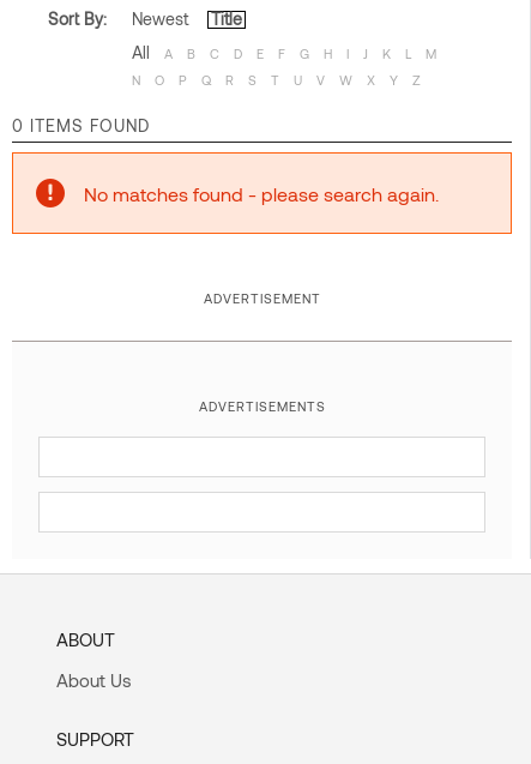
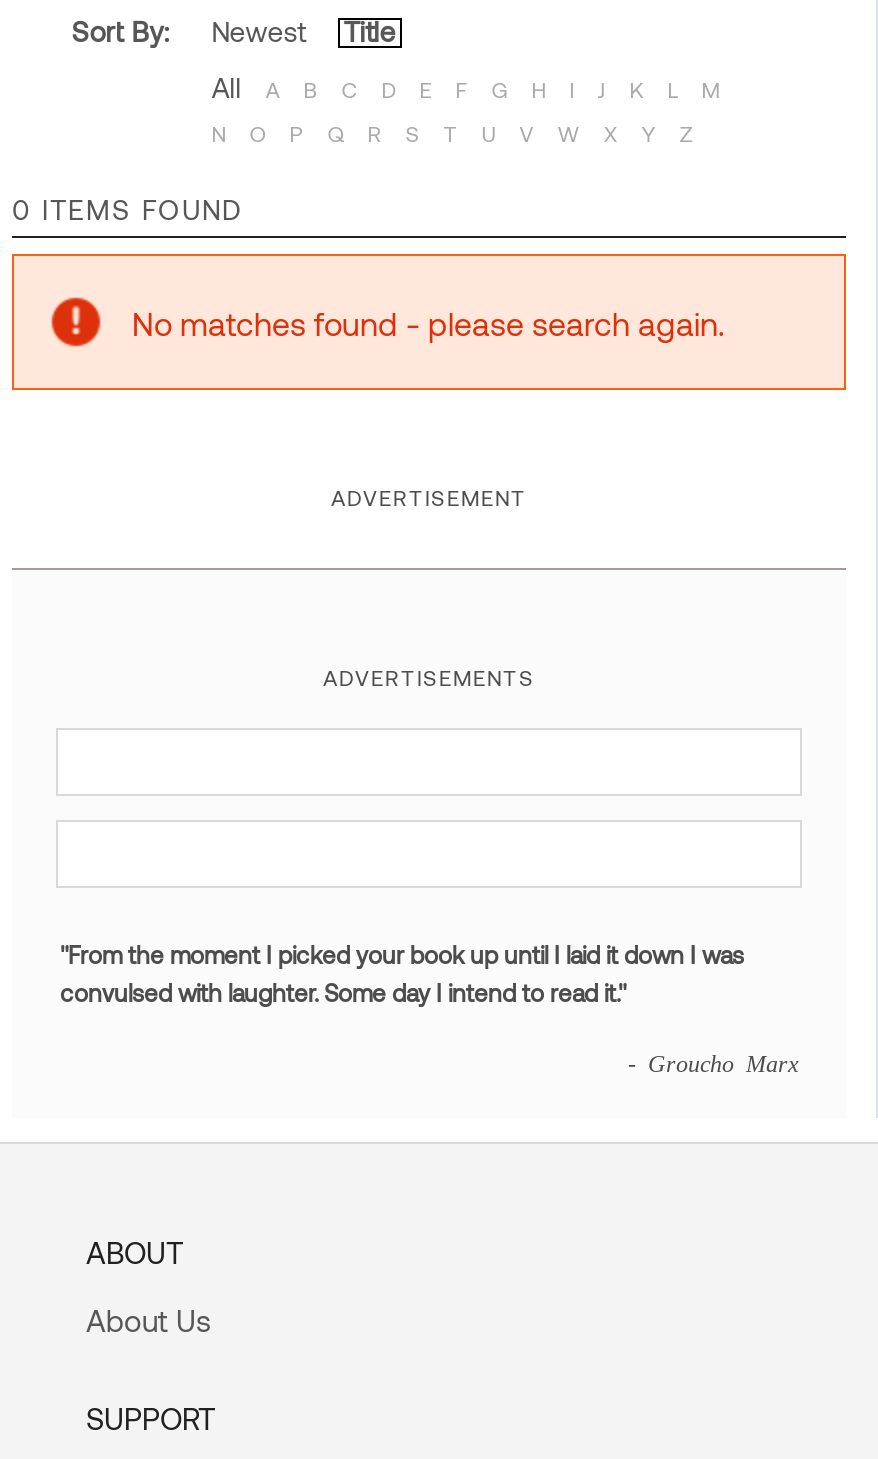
+ "From the moment I picked your book up until I laid it down I was
+ convulsed with laughter. Some day I intend to read it."
+ - Groucho Marx
